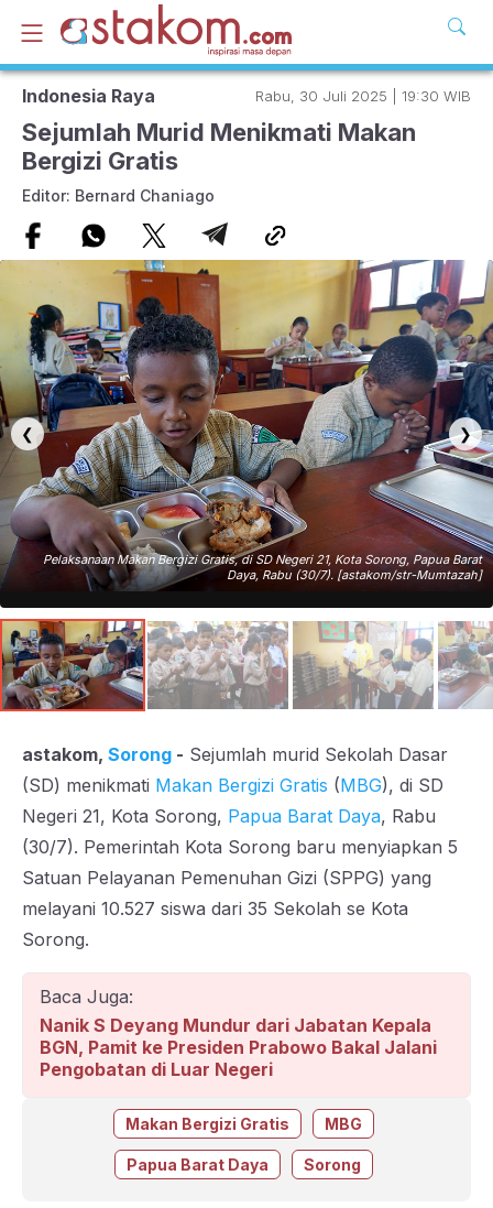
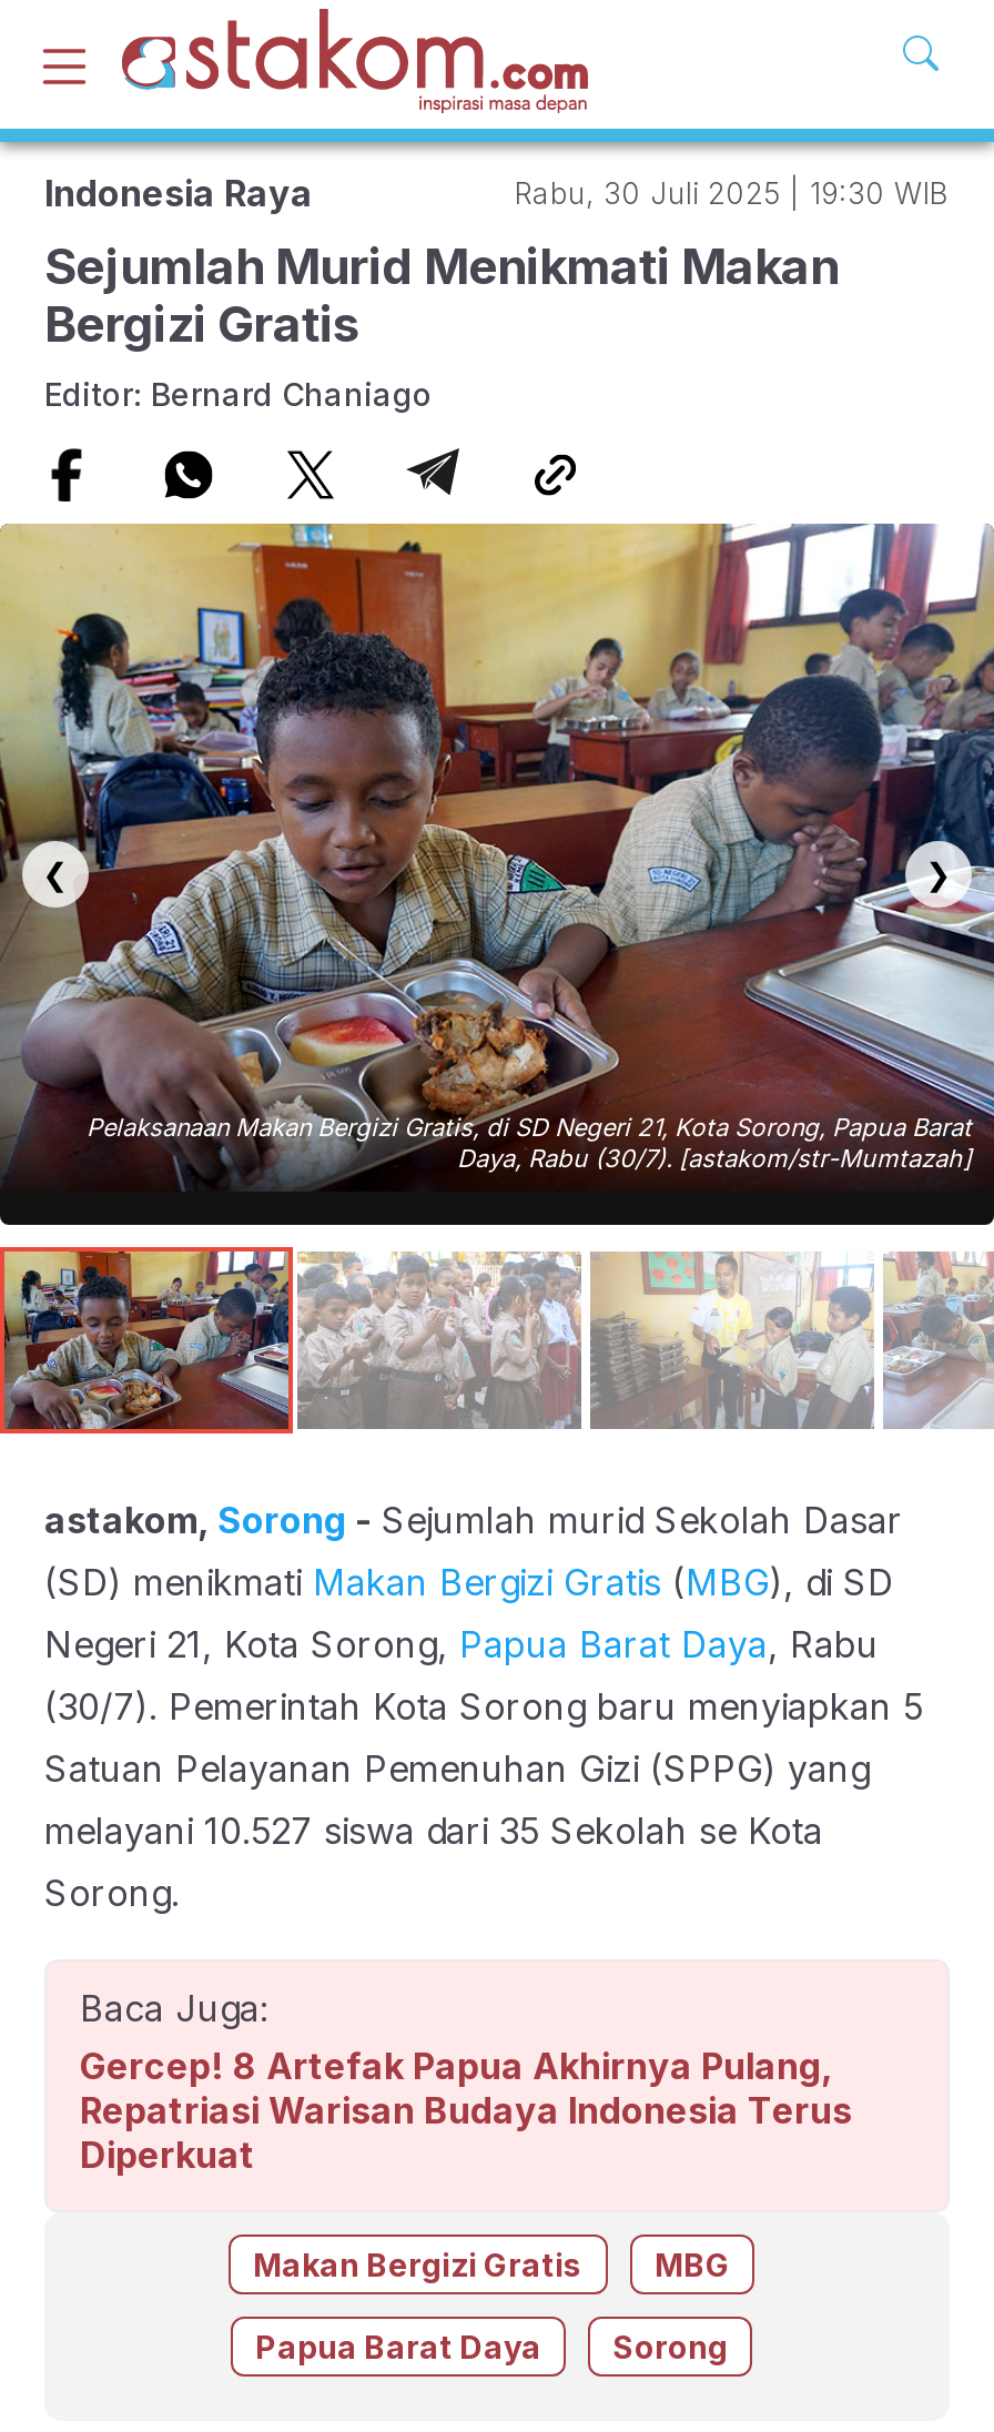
- Nanik S Deyang Mundur dari Jabatan Kepala
- BGN, Pamit ke Presiden Prabowo Bakal Jalani
- Pengobatan di Luar Negeri
+ Gercep! 8 Artefak Papua Akhirnya Pulang,
+ Repatriasi Warisan Budaya Indonesia Terus
+ Diperkuat
